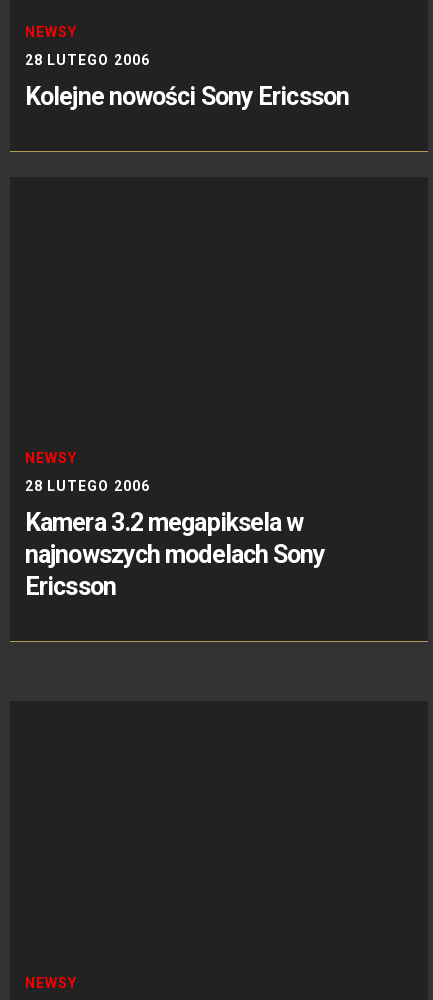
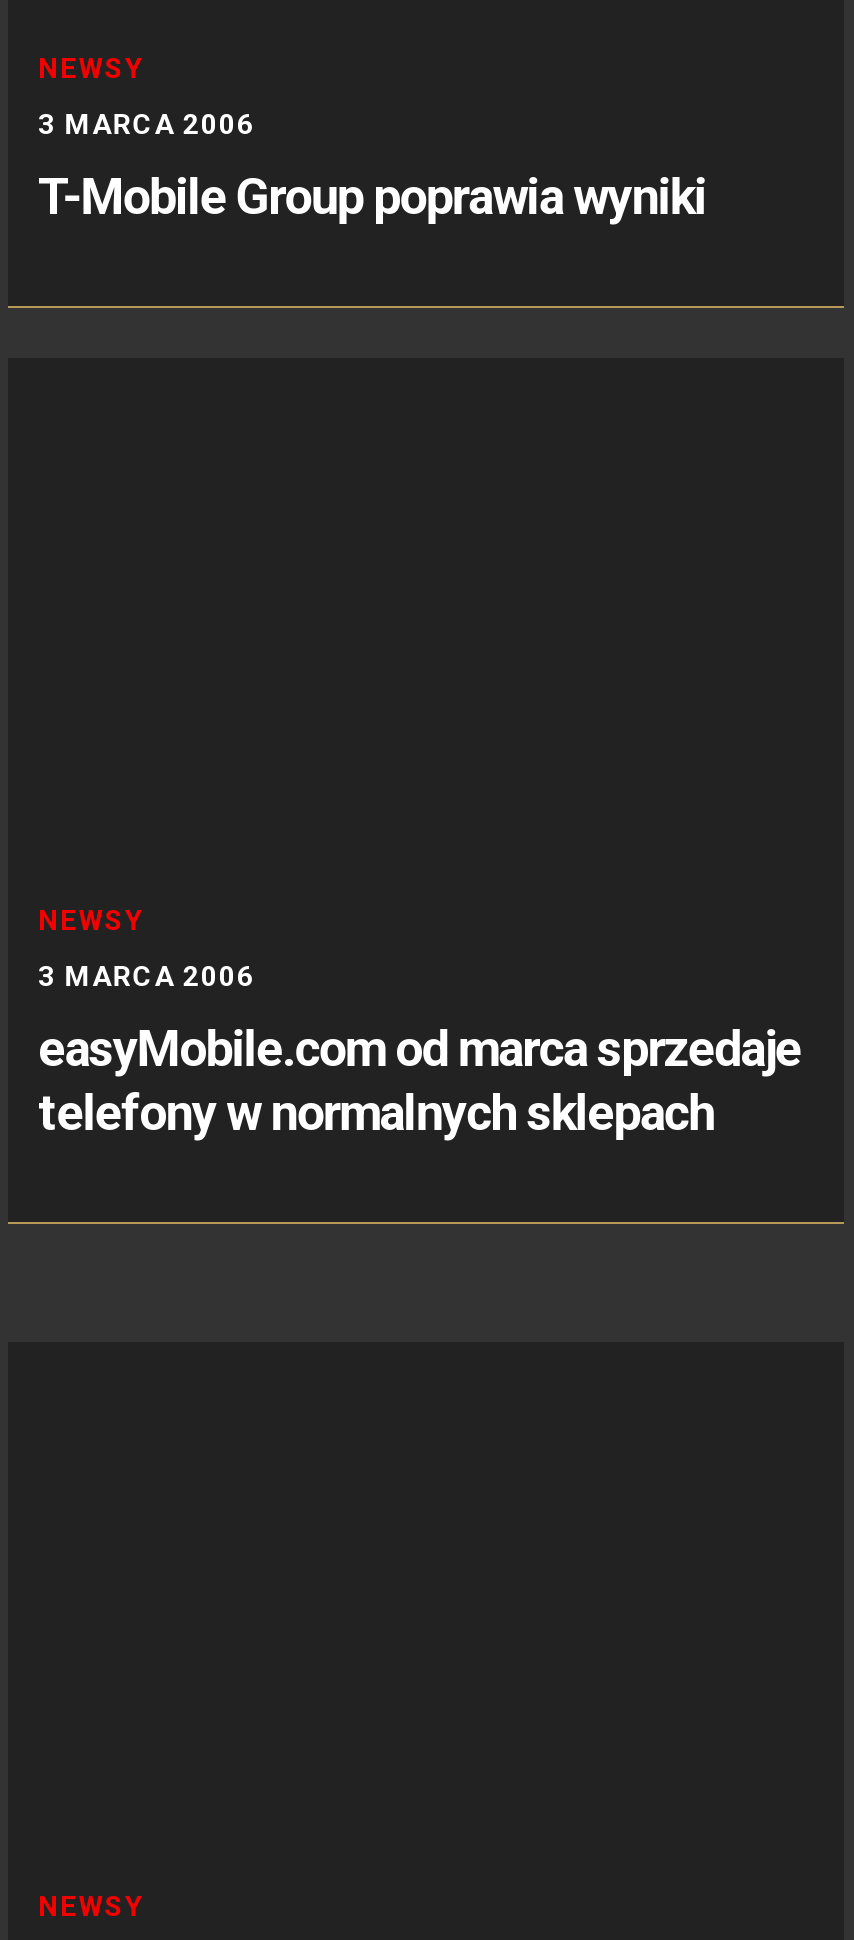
- 28 LUTEGO 2006
+ 3 MARCA 2006

- Kolejne nowości Sony Ericsson
+ T-Mobile Group poprawia wyniki

- 28 LUTEGO 2006
+ 3 MARCA 2006

- Kamera 3.2 megapiksela w
- najnowszych modelach Sony
- Ericsson
+ easyMobile.com od marca sprzedaje
+ telefony w normalnych sklepach
